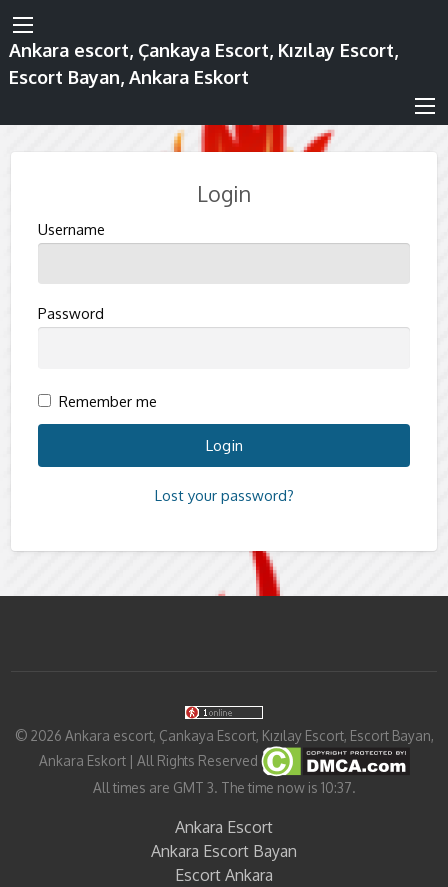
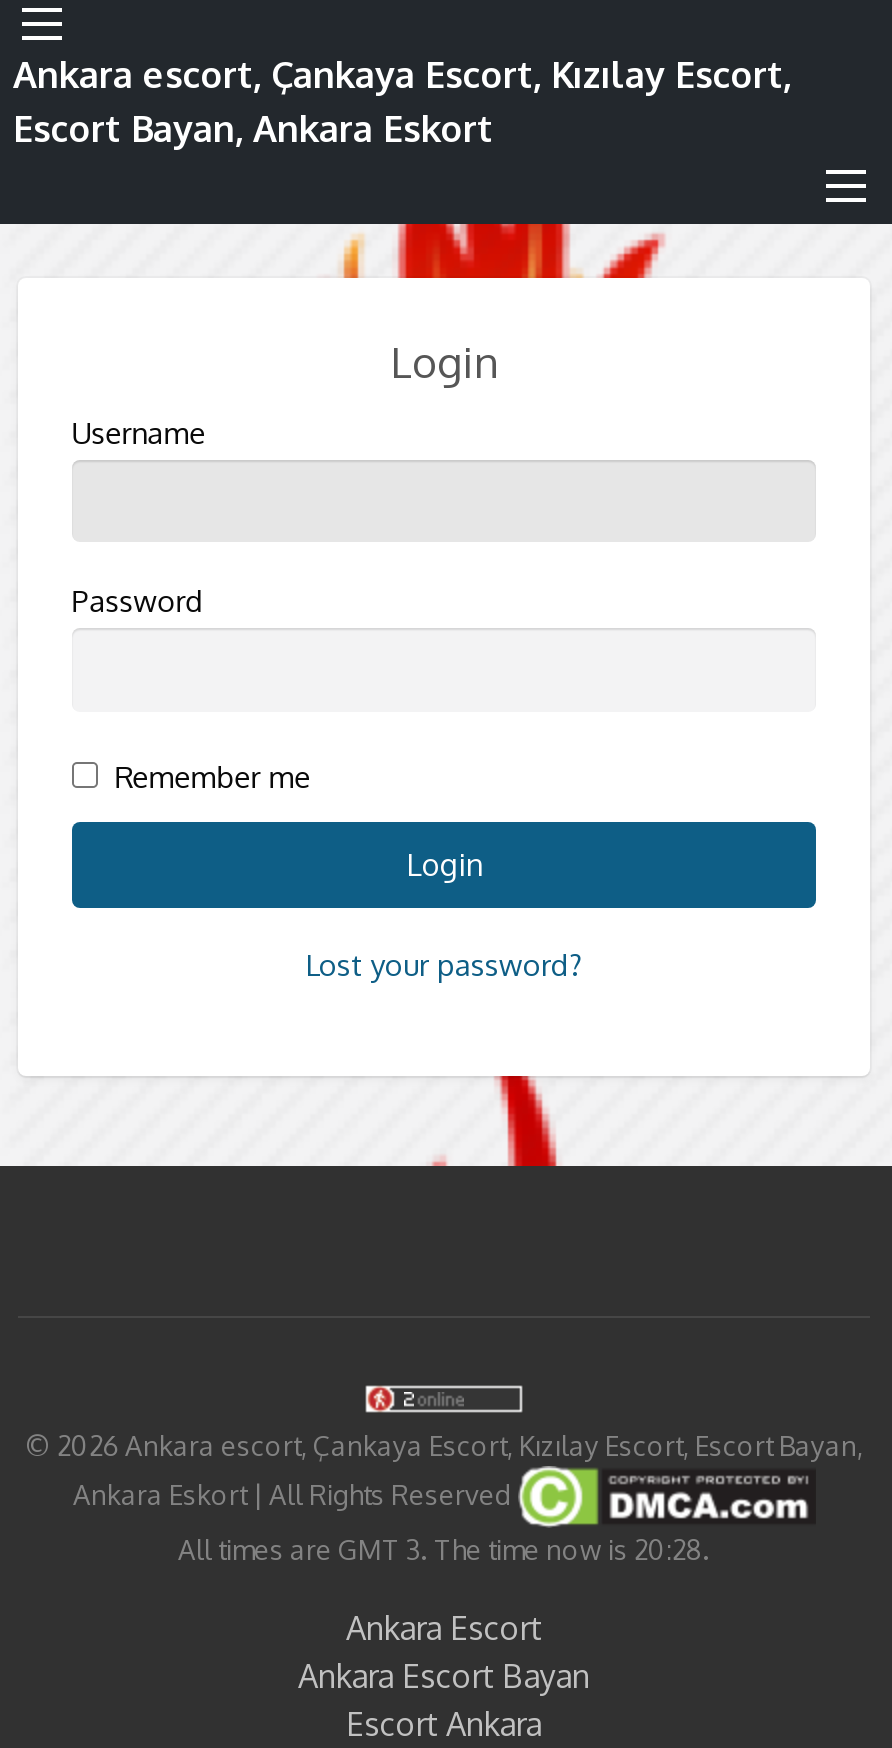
- All times are GMT 3. The time now is 10:37.
+ All times are GMT 3. The time now is 20:28.
